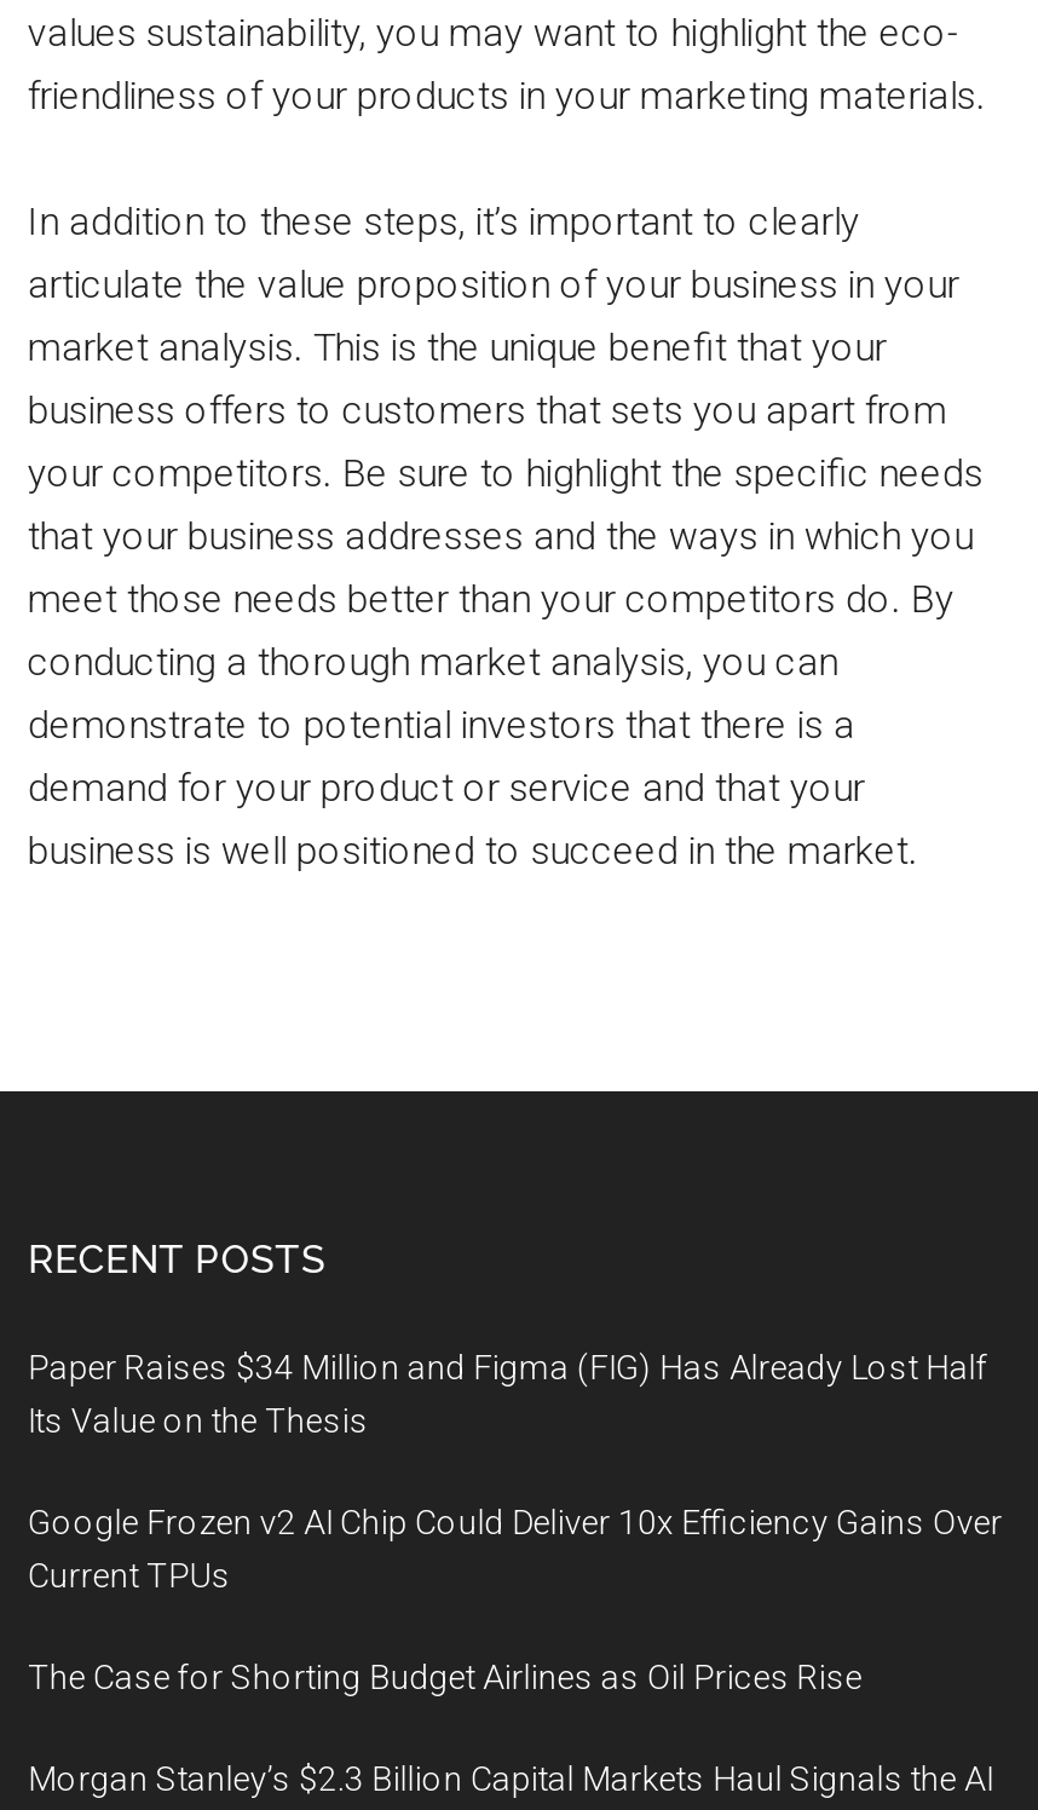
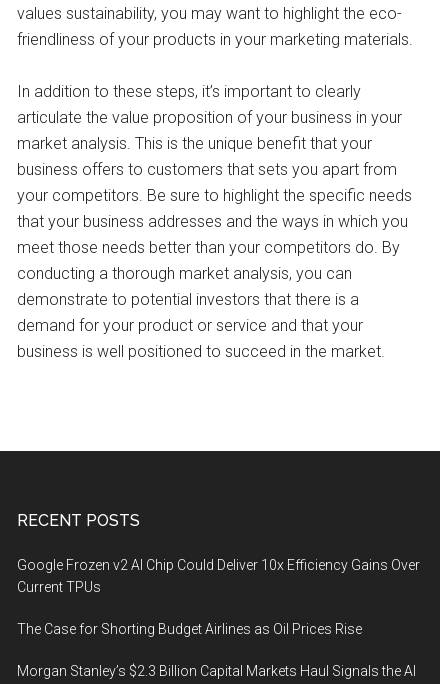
- Paper Raises $34 Million and Figma (FIG) Has Already Lost Half
- Its Value on the Thesis
